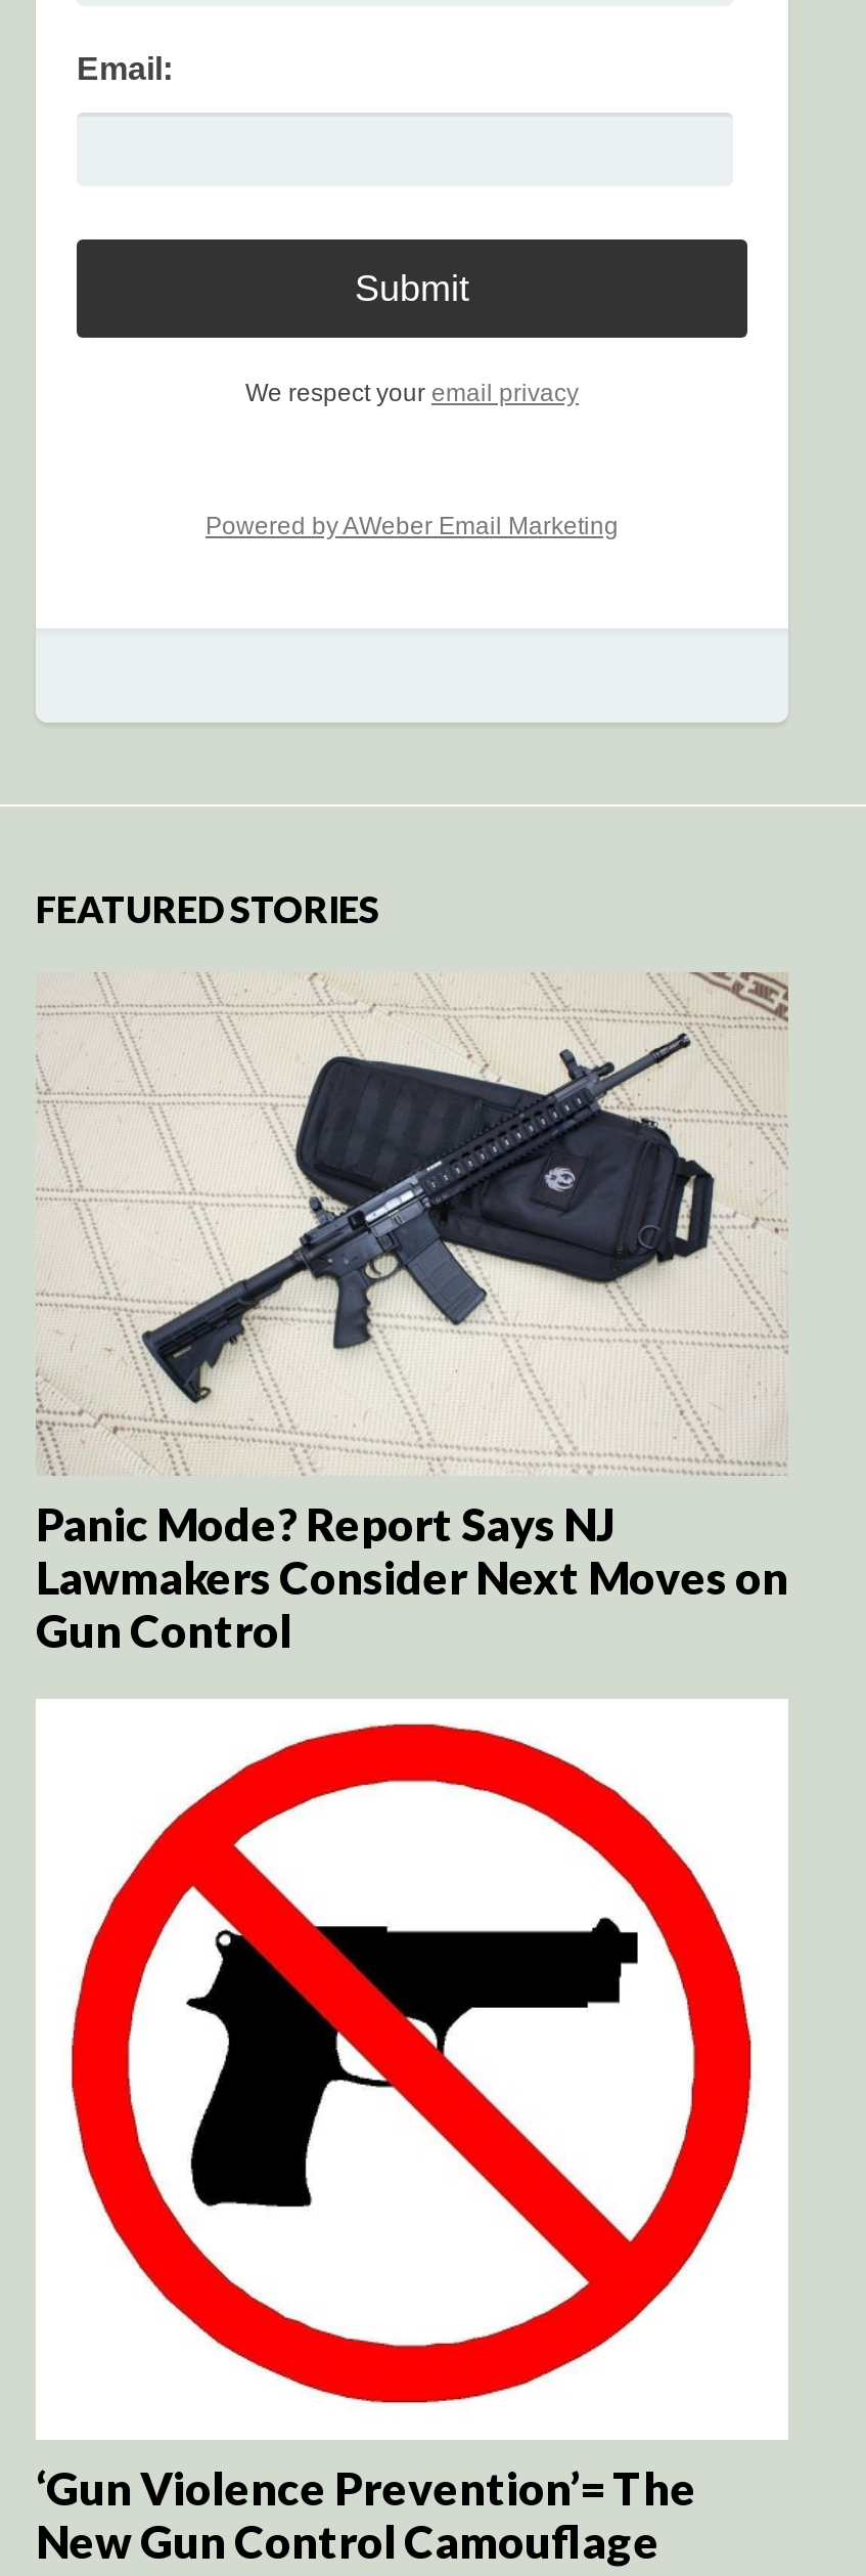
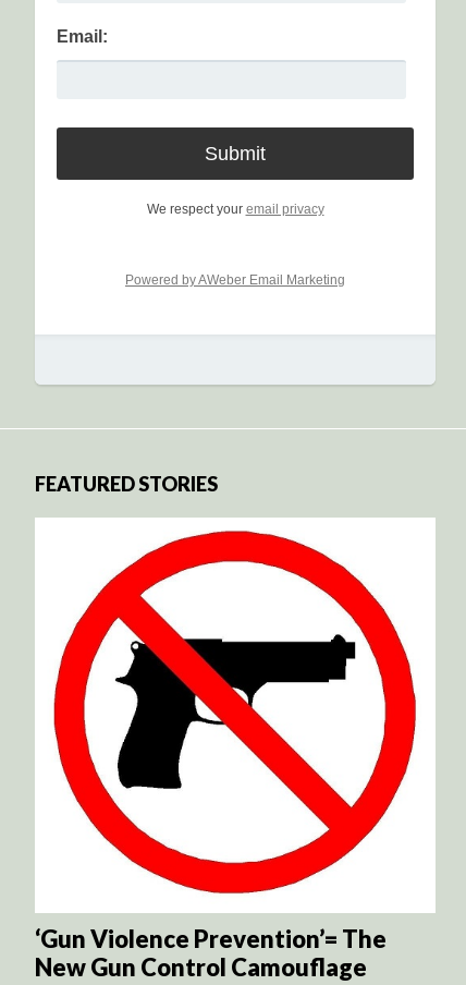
- [image]
- Panic Mode? Report Says NJ
- Lawmakers Consider Next Moves on
- Gun Control
